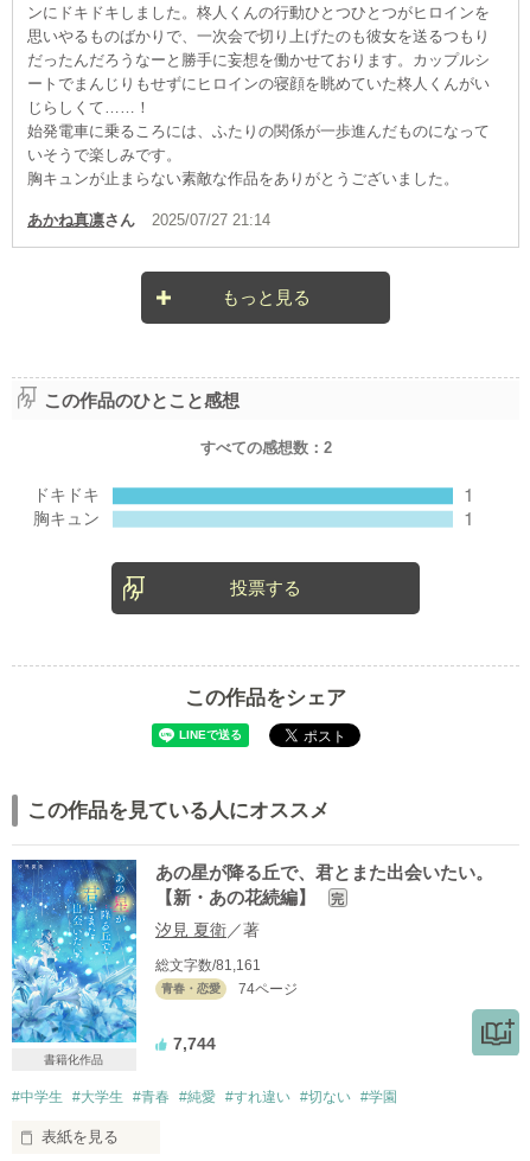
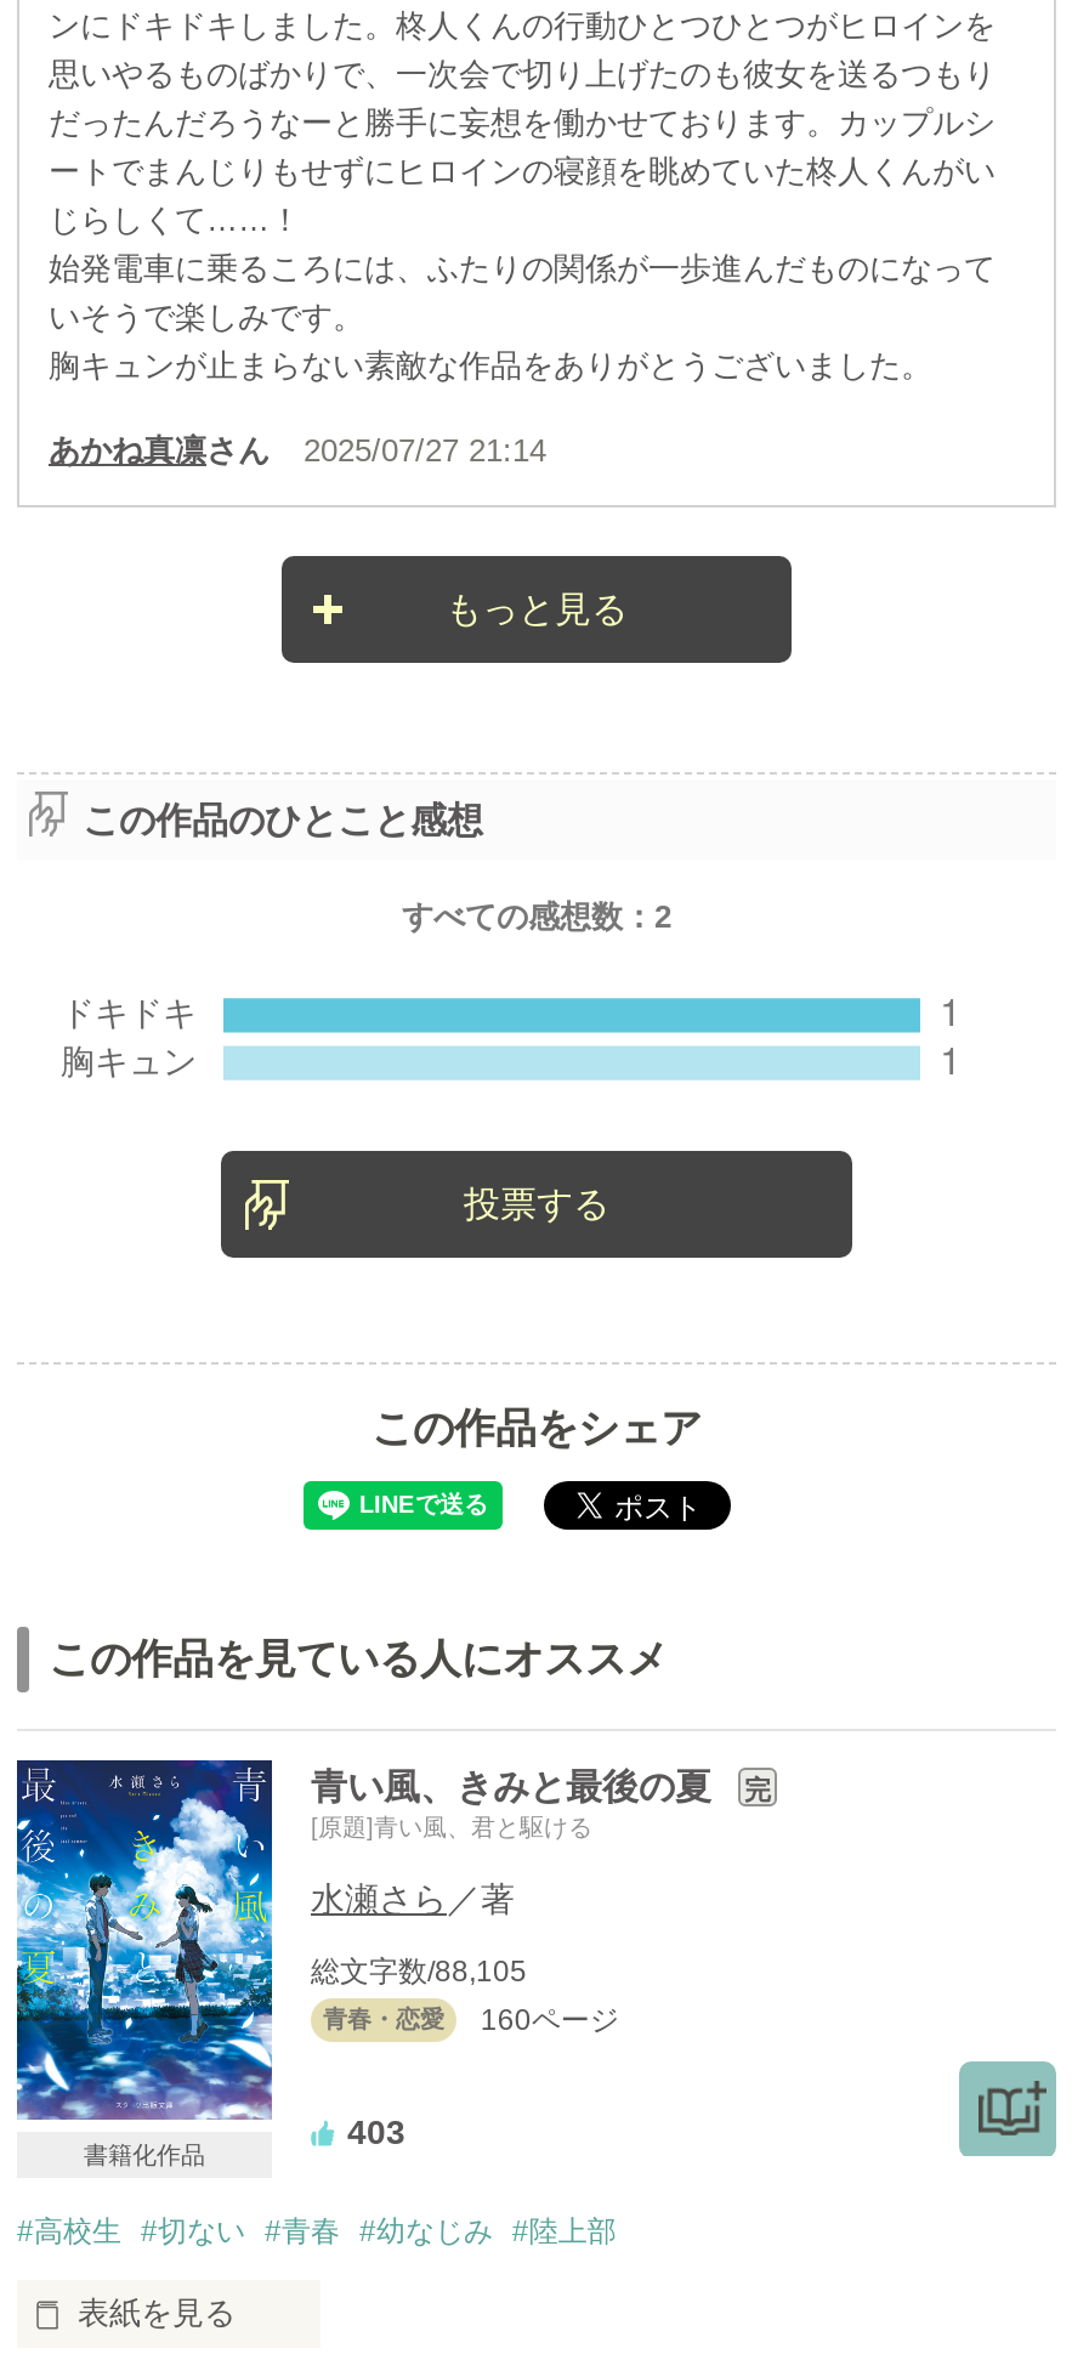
- [image]
- あの星が降る丘で、君とまた出会いたい。
- 【新・あの花続編】
+ [image]
+ 青い風、きみと最後の夏

- 汐見 夏衛／著
- 総文字数/81,161
+ [原題]青い風、君と駆ける
+ 水瀬さら／著
+ 総文字数/88,105

- 青春・恋愛 74ページ
+ 青春・恋愛 160ページ

- 7,744
+ 403

- #中学生 #大学生 #青春 #純愛 #すれ違い #切ない #学園
+ #高校生 #切ない #青春 #幼なじみ #陸上部
